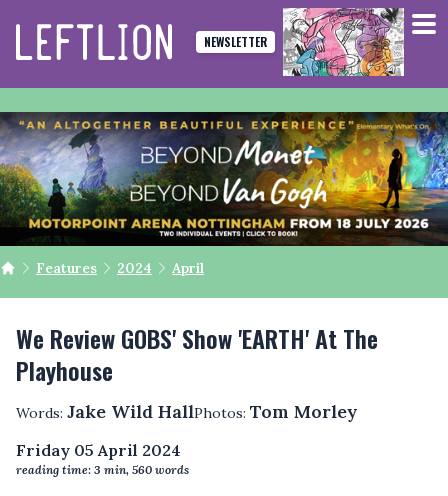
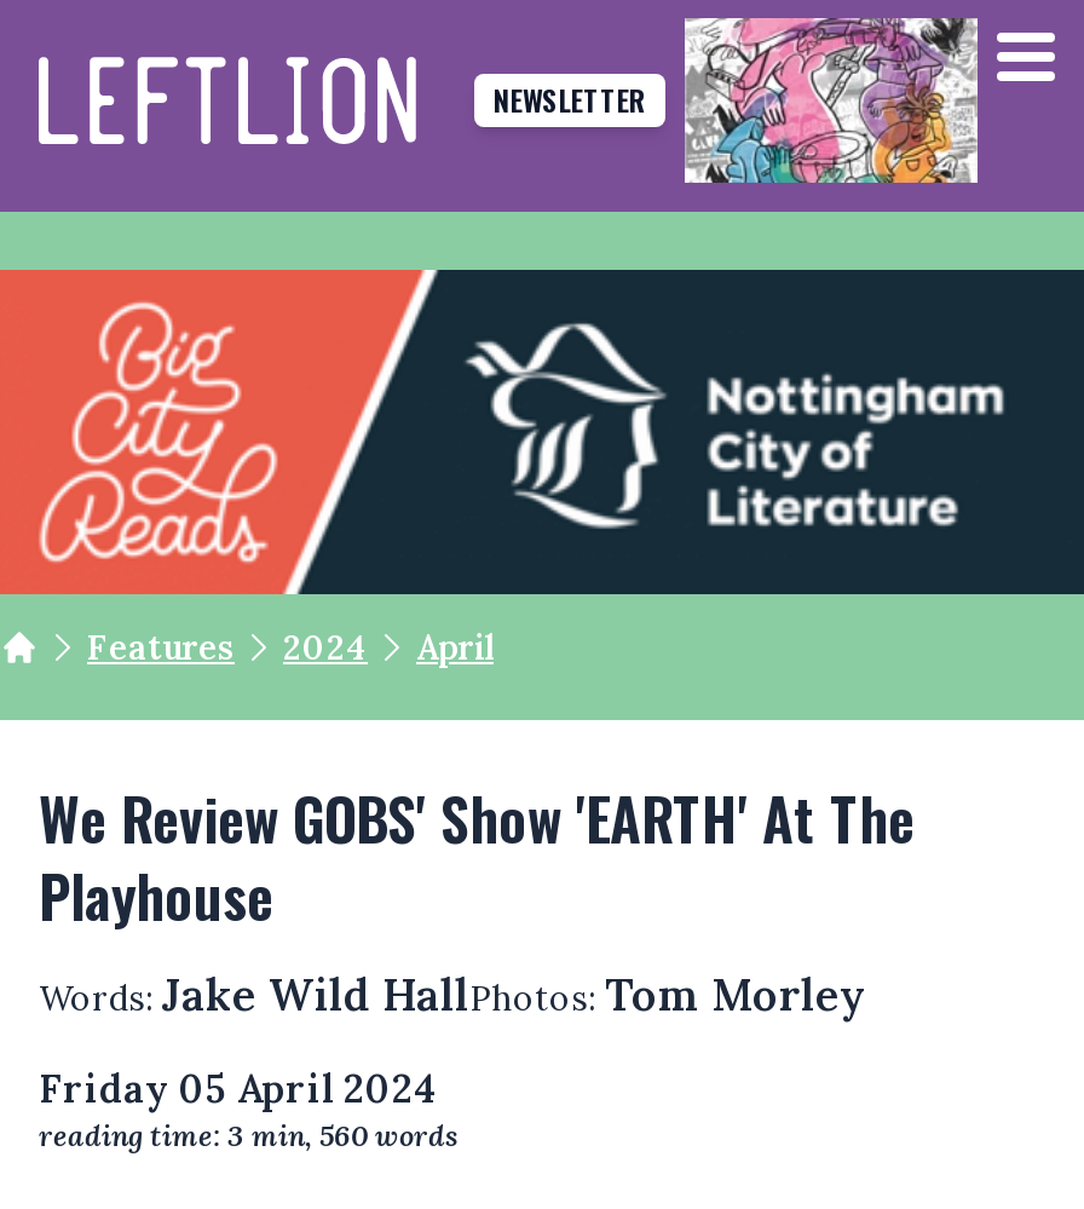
- [image]
+ [image]
